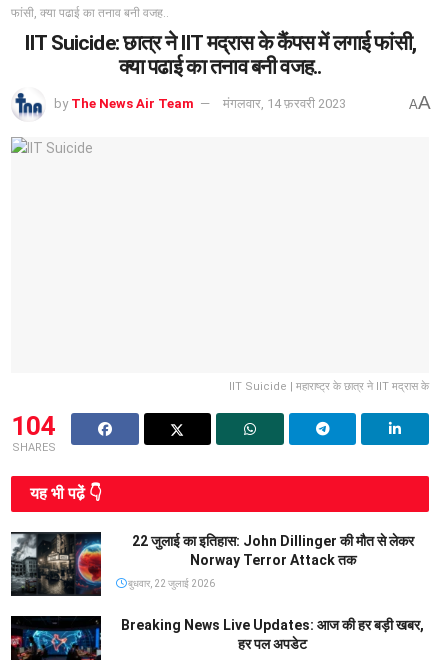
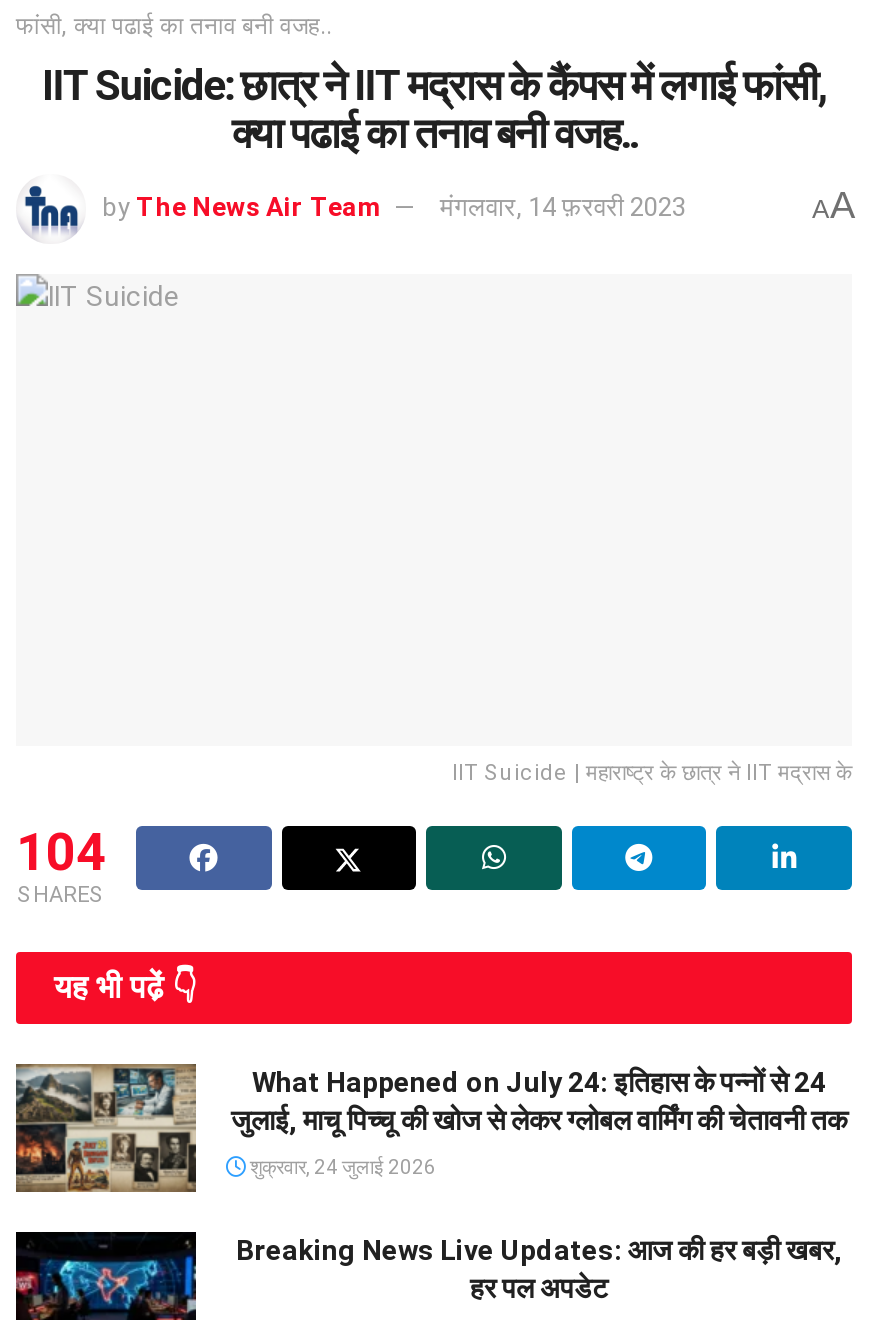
- [image]
- बुधवार, 22 जुलाई 2026
+ [image]
+ शुक्रवार, 24 जुलाई 2026

- 22 जुलाई का इतिहास: John Dillinger की मौत से लेकर
- Norway Terror Attack तक
+ What Happened on July 24: इतिहास के पन्नों से 24
+ जुलाई, माचू पिच्चू की खोज से लेकर ग्लोबल वार्मिंग की चेतावनी तक
